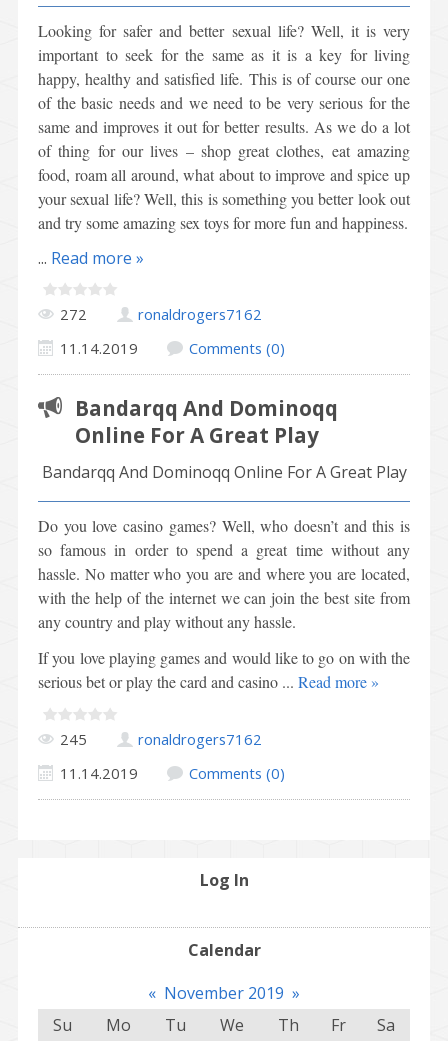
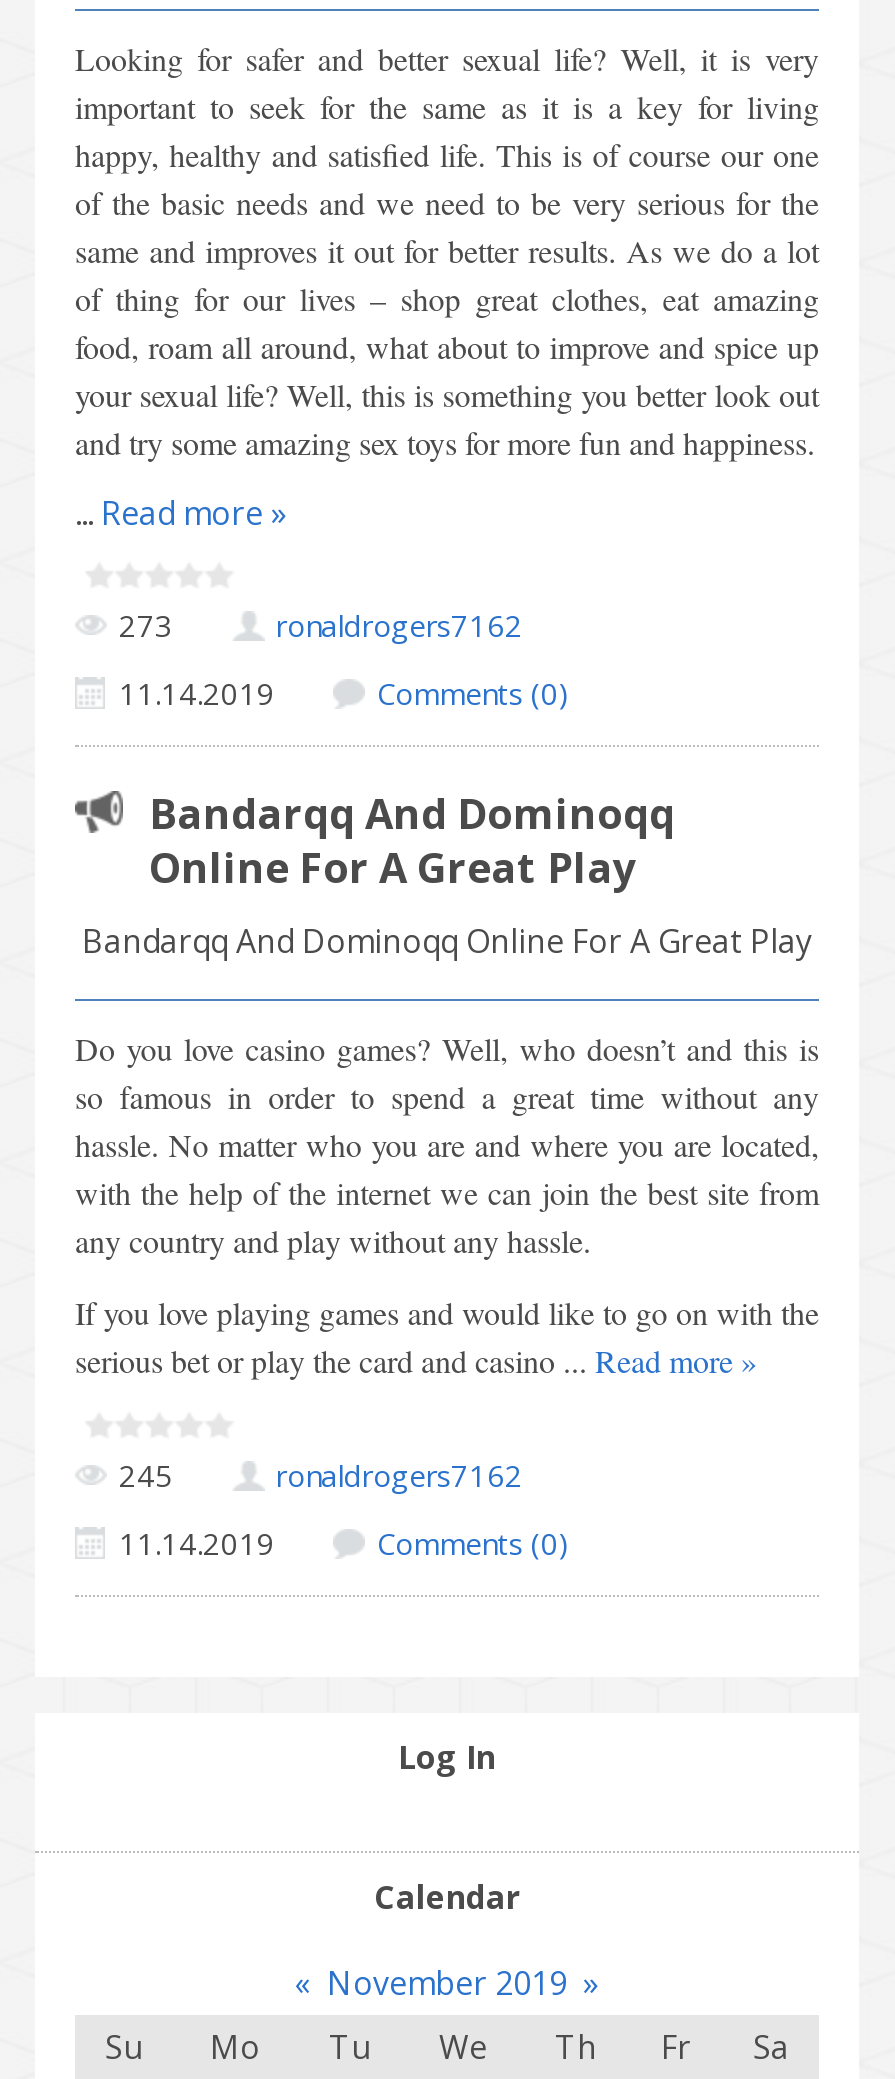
- 272
+ 273
